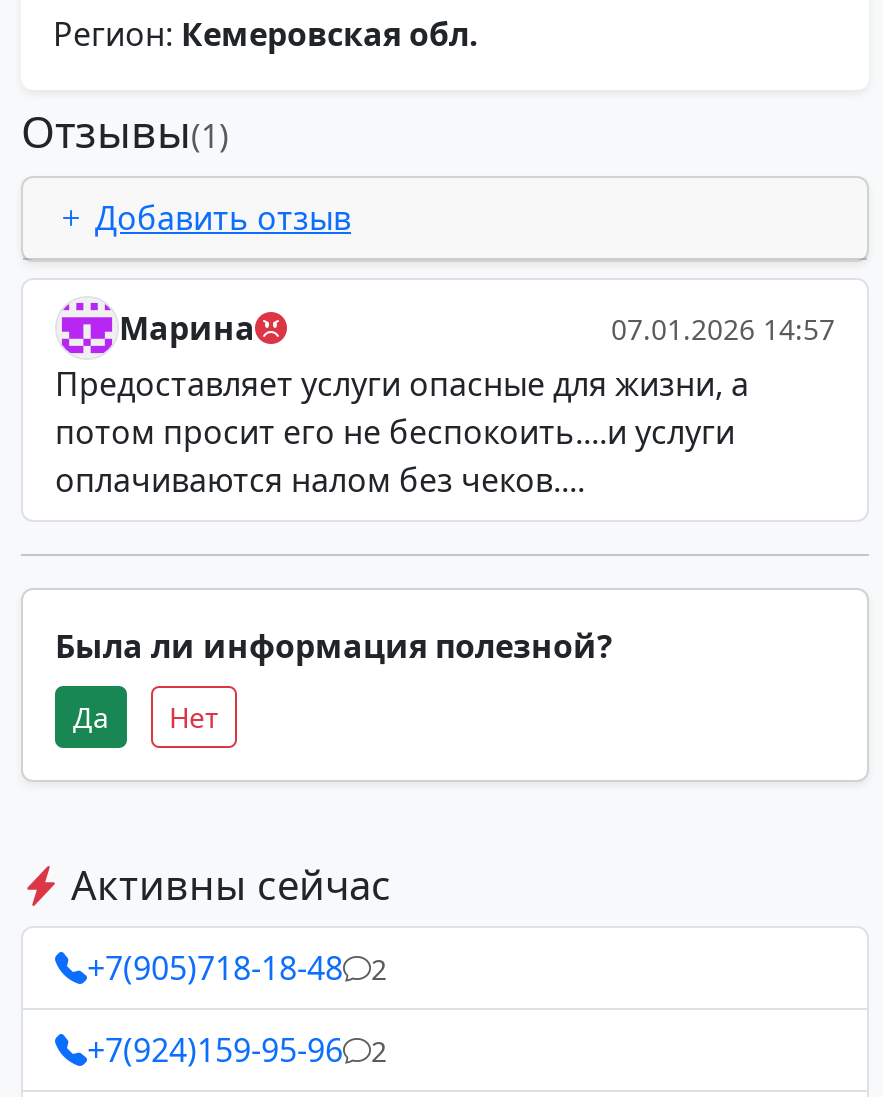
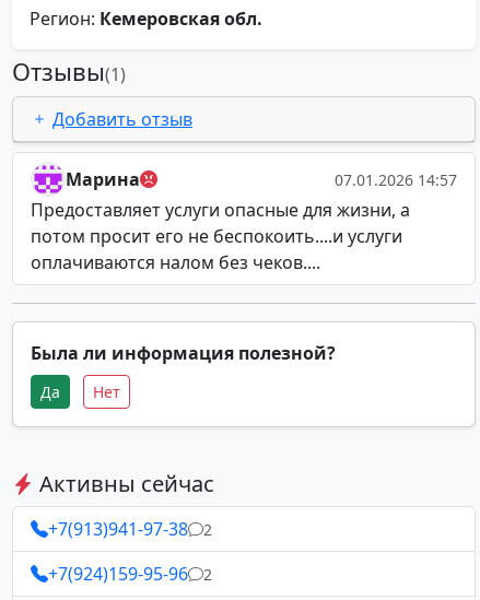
- +7(905)718-18-48 2
+ +7(913)941-97-38 2
